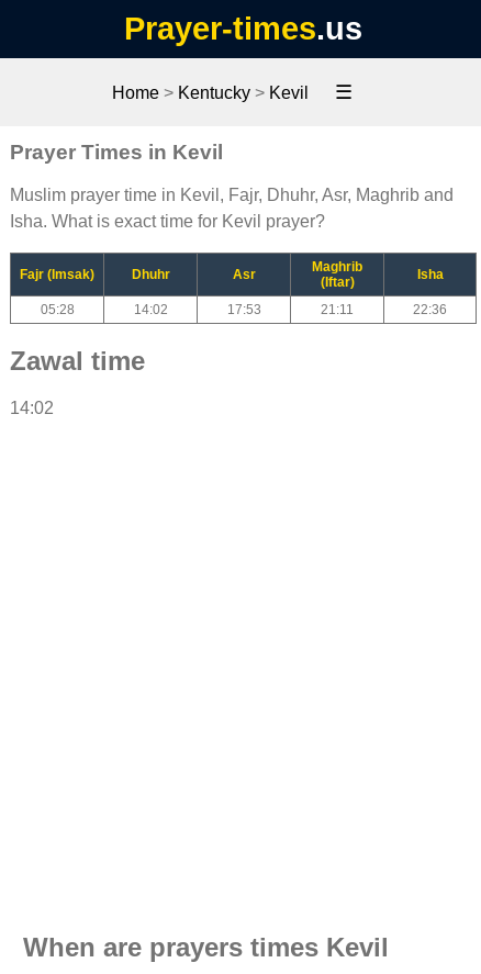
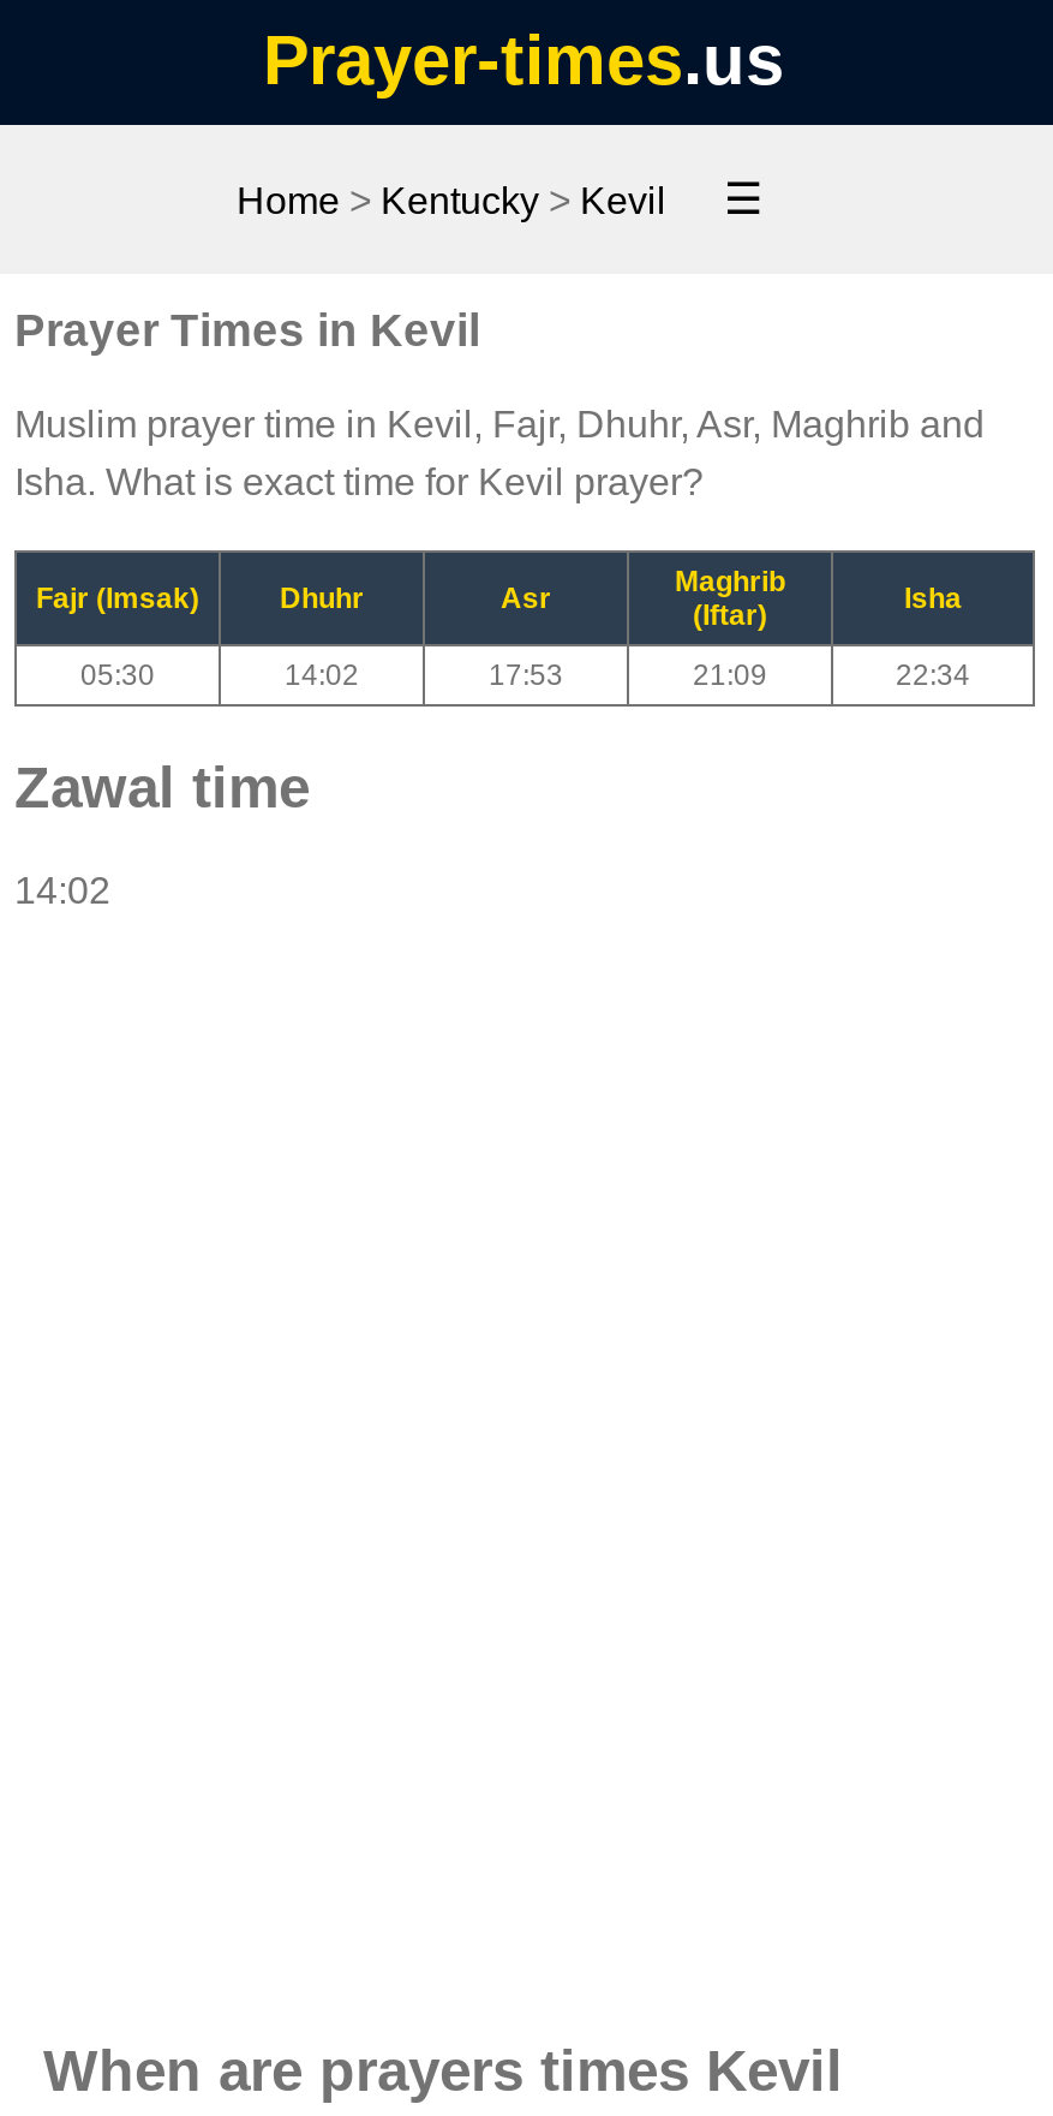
- 05:28
+ 05:30

- 21:11
+ 21:09

- 22:36
+ 22:34
